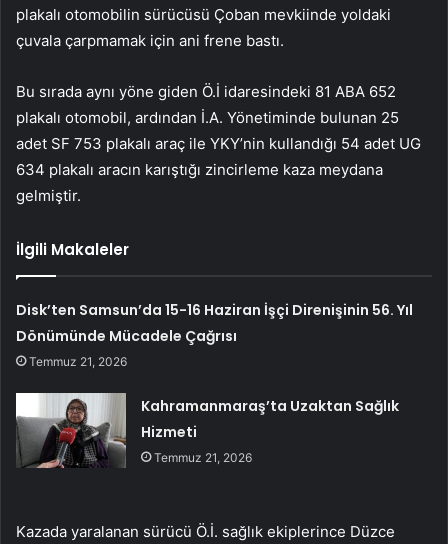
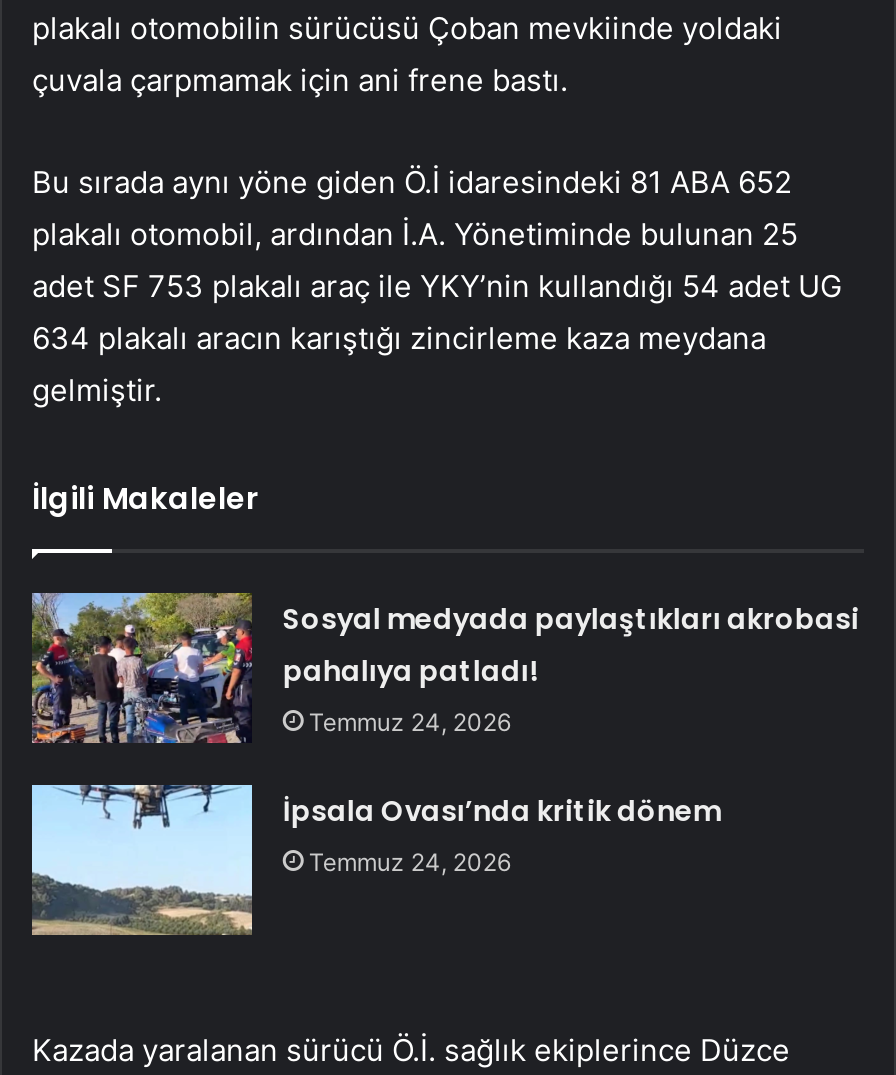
- Disk’ten Samsun’da 15-16 Haziran İşçi Direnişinin 56. Yıl
- Dönümünde Mücadele Çağrısı
- Temmuz 21, 2026
+ Sosyal medyada paylaştıkları akrobasi
+ pahalıya patladı!
+ Temmuz 24, 2026

- [image]
- Kahramanmaraş’ta Uzaktan Sağlık
- Hizmeti
- Temmuz 21, 2026
+ [image]
+ İpsala Ovası’nda kritik dönem
+ Temmuz 24, 2026
